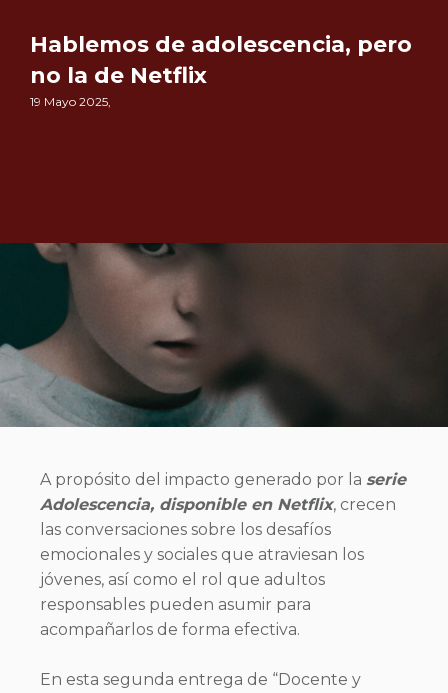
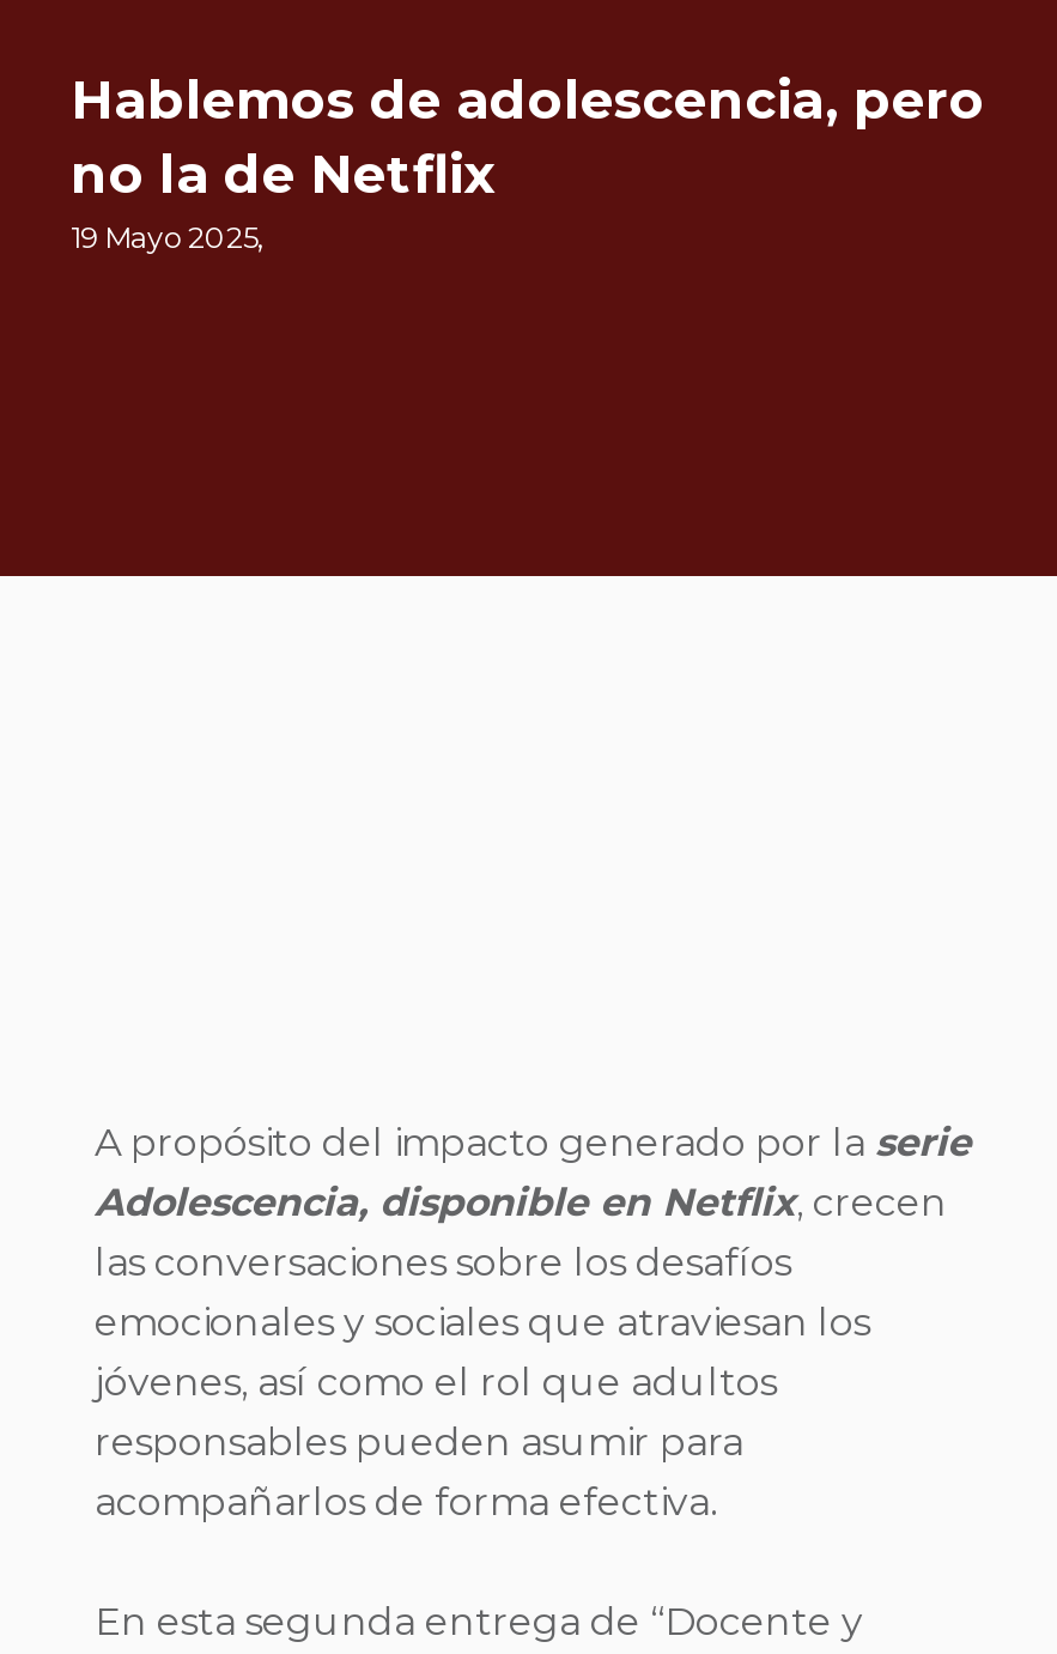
- [image]
